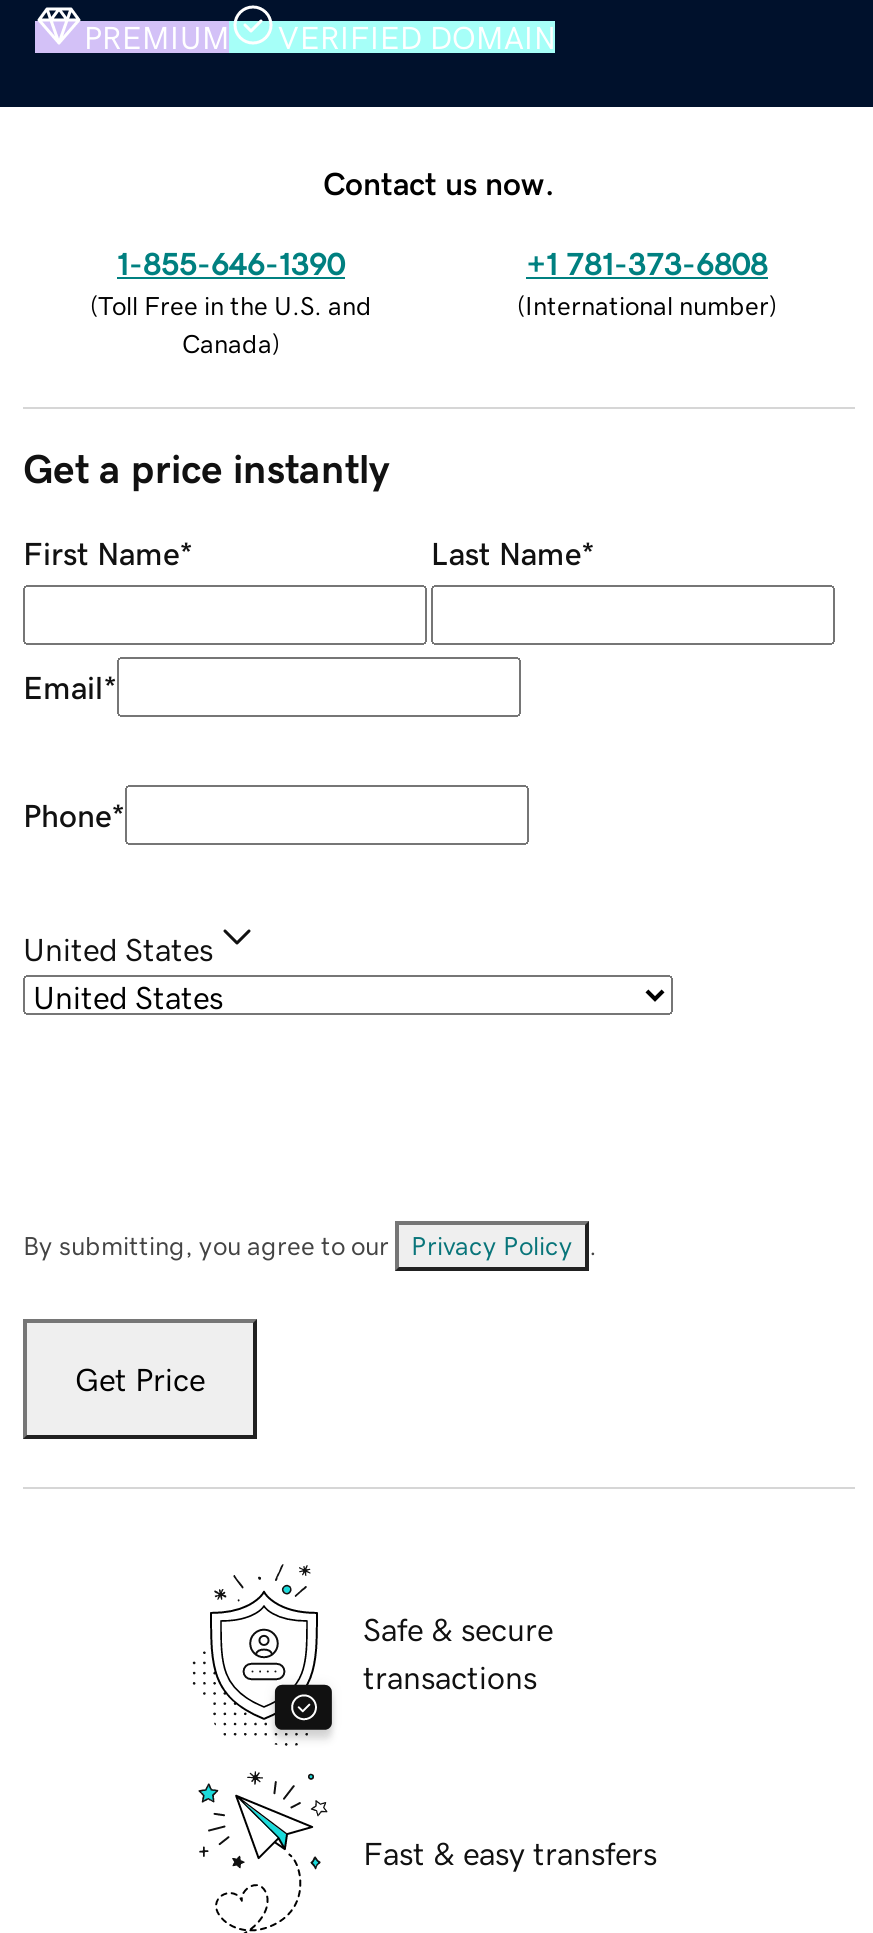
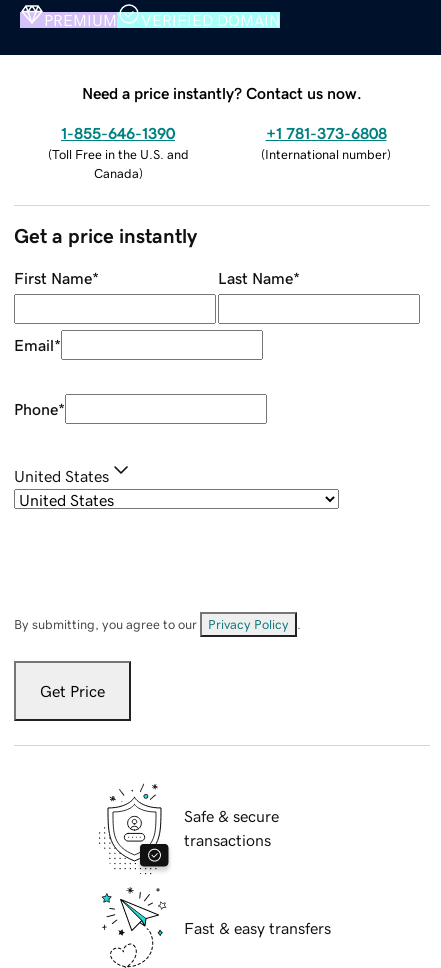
- Contact us now.
+ Need a price instantly? Contact us now.
